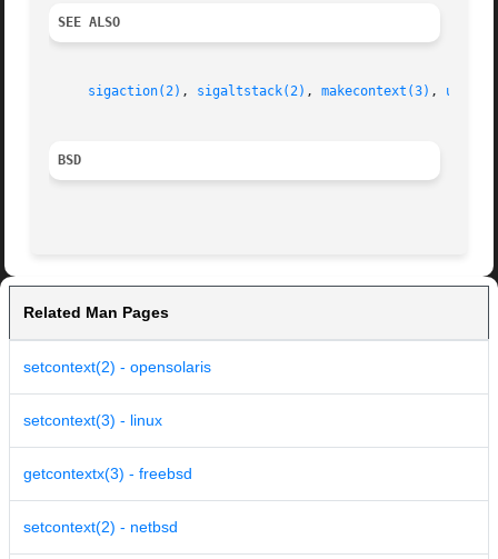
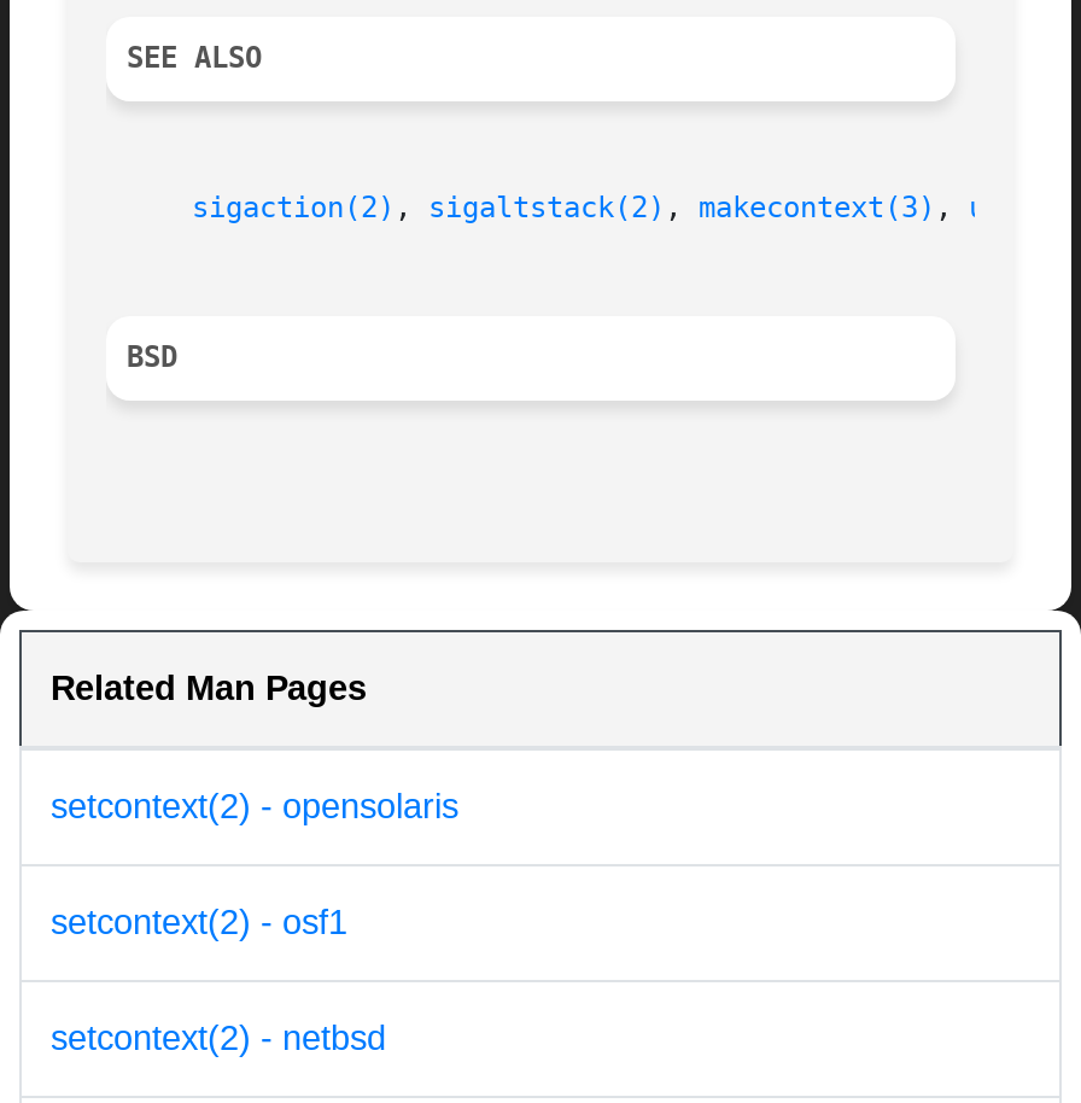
- setcontext(3) - linux
- getcontextx(3) - freebsd
+ setcontext(2) - osf1
